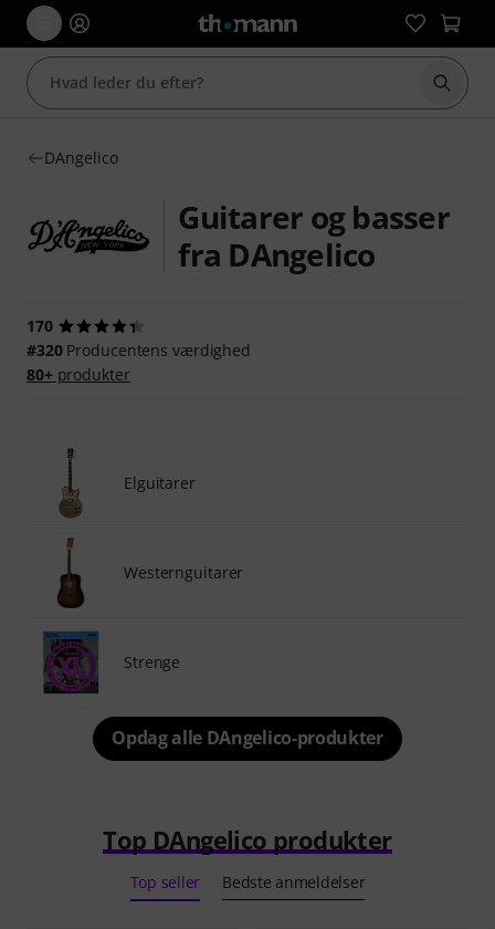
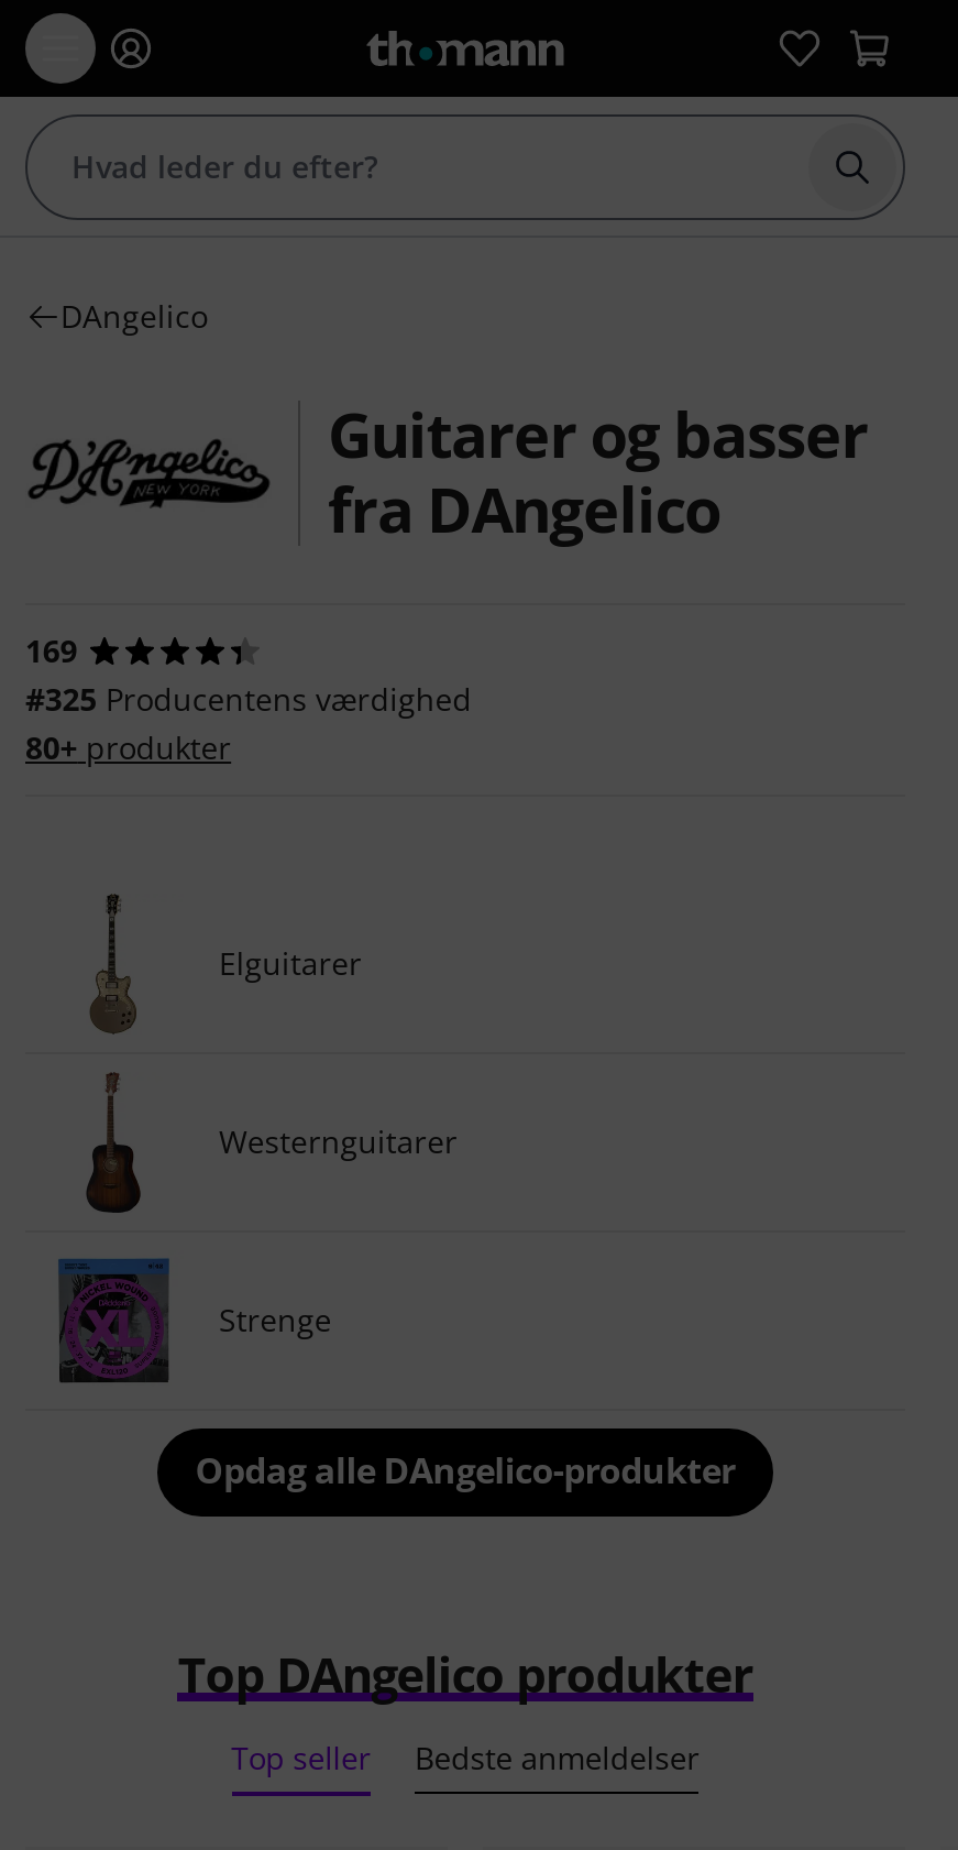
- 170
+ 169

- #320 Producentens værdighed
+ #325 Producentens værdighed
